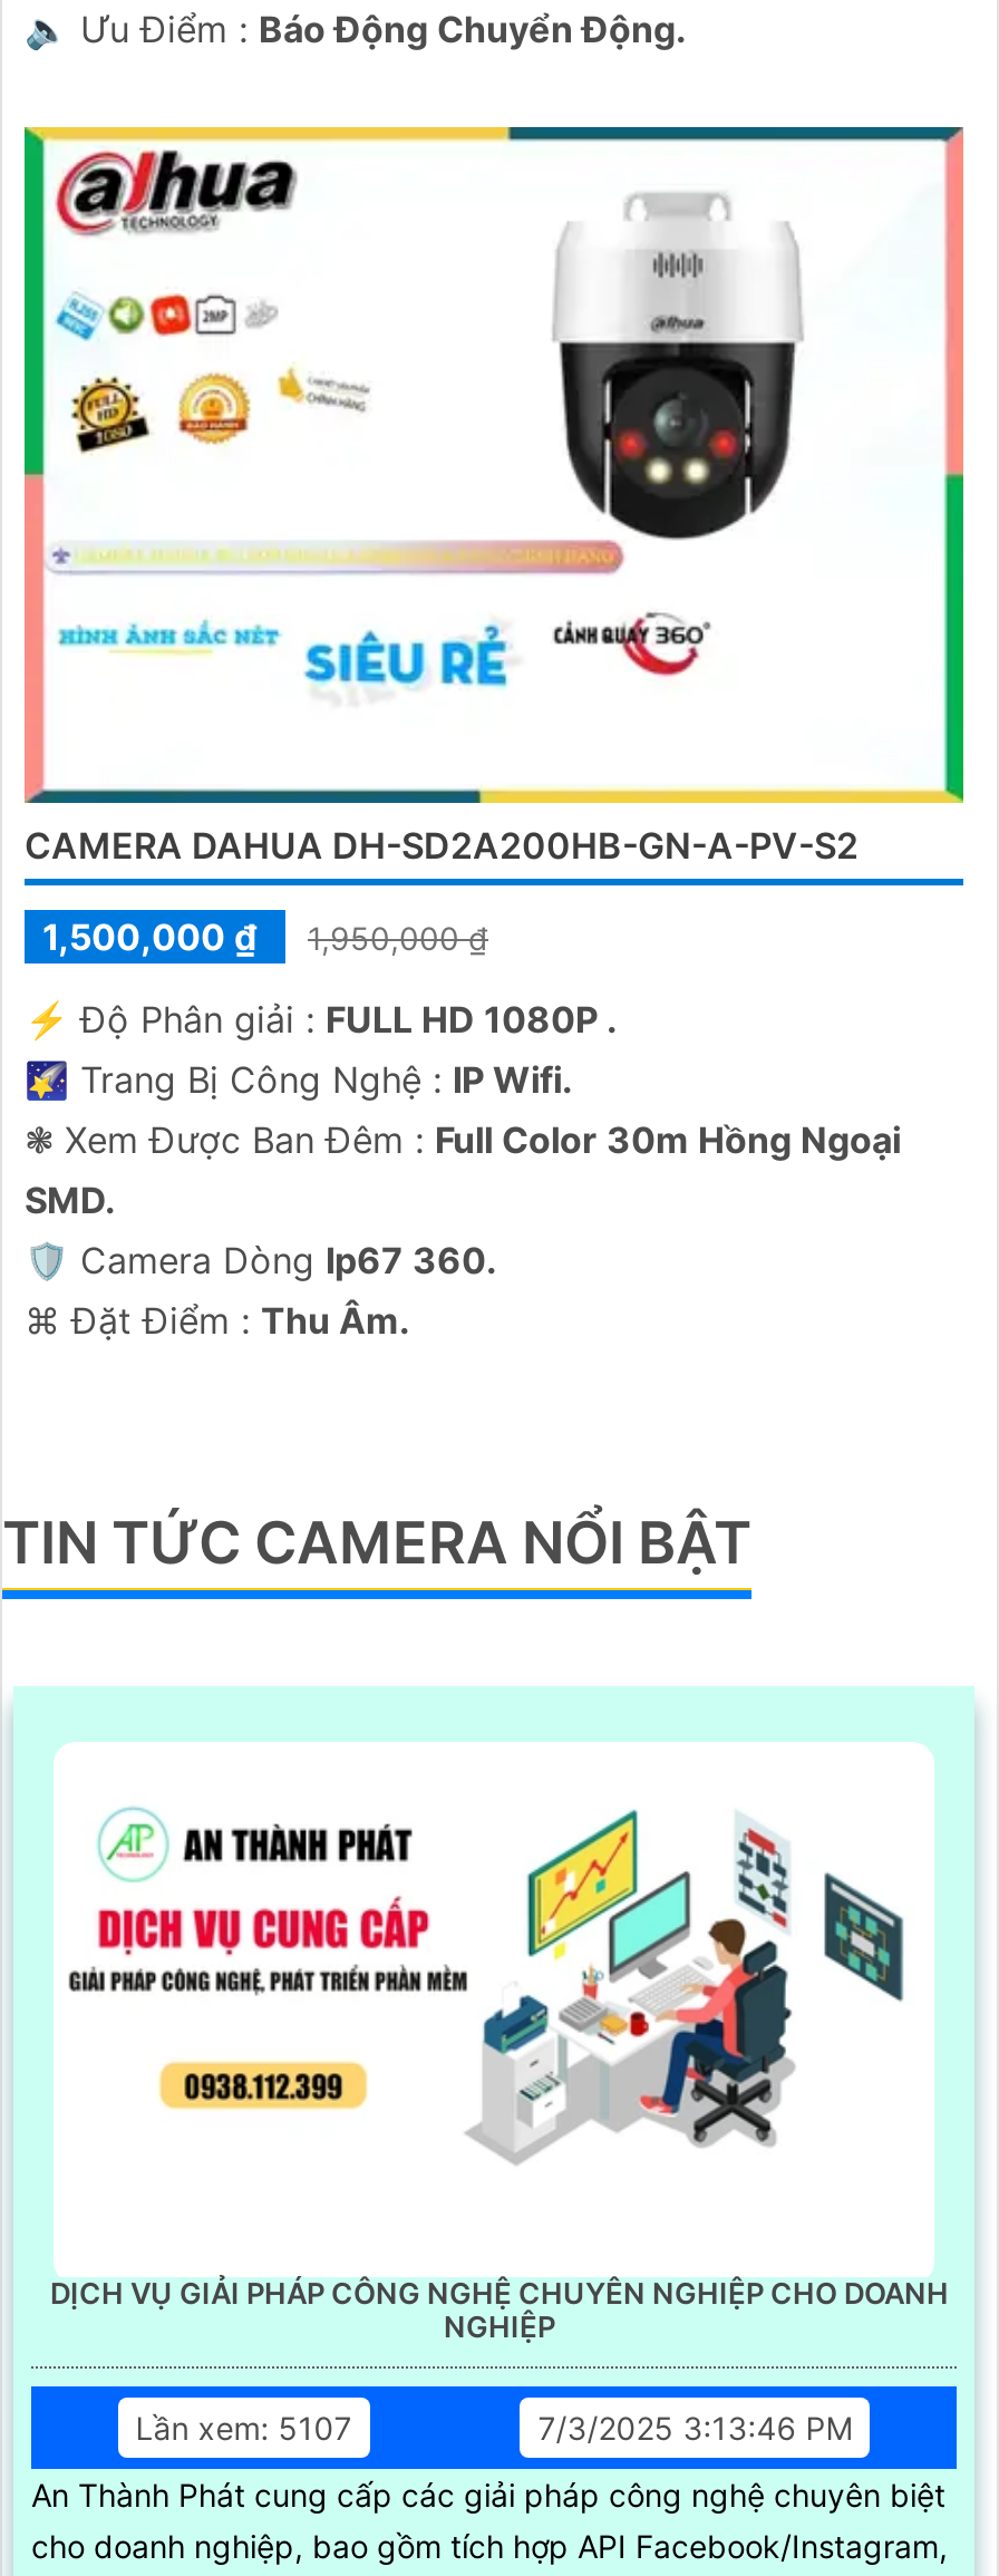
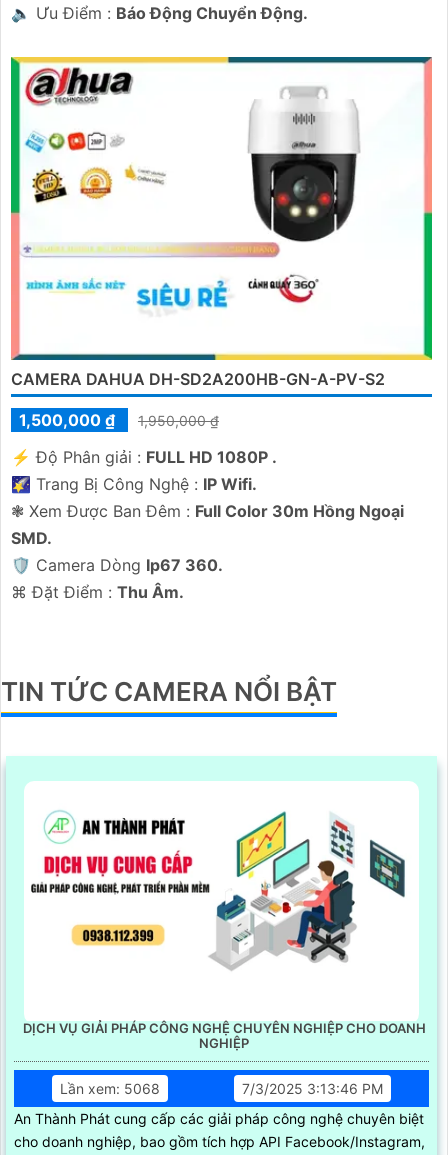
- Lần xem: 5107
+ Lần xem: 5068
